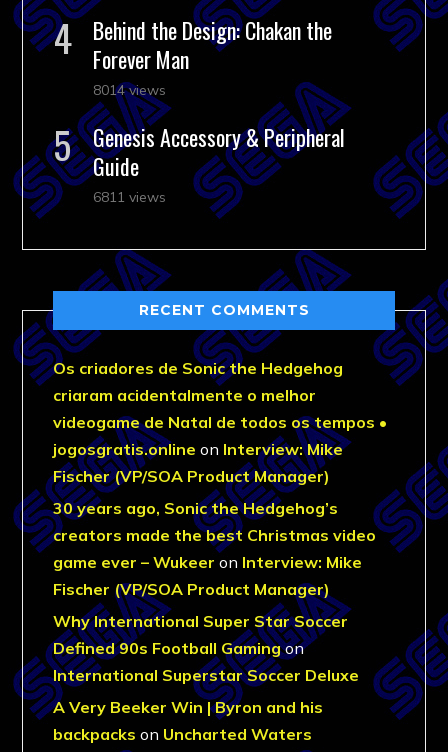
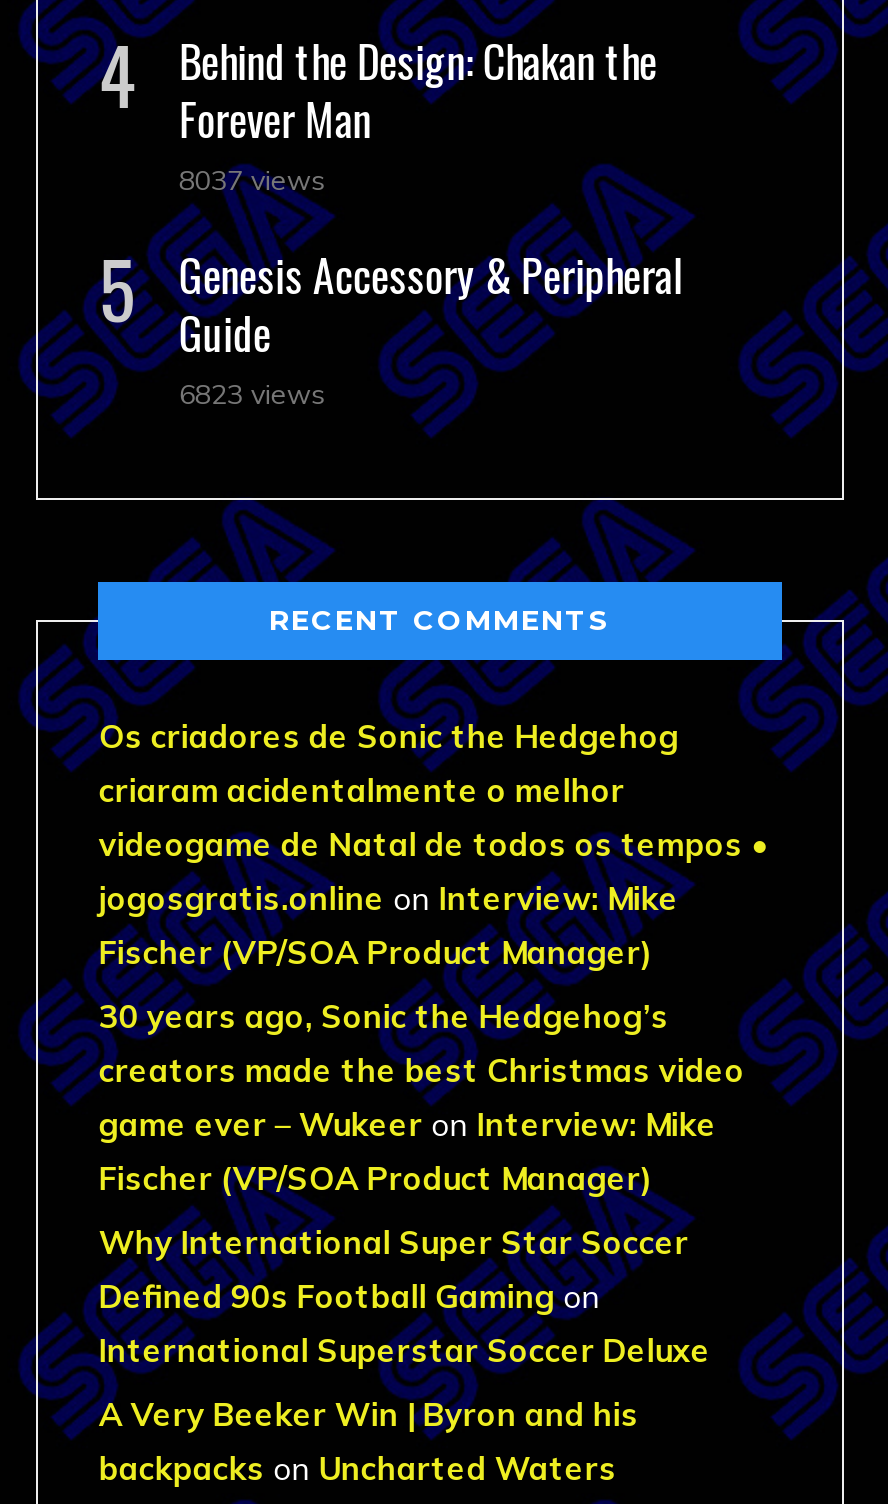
- 8014 views
+ 8037 views

- 6811 views
+ 6823 views
